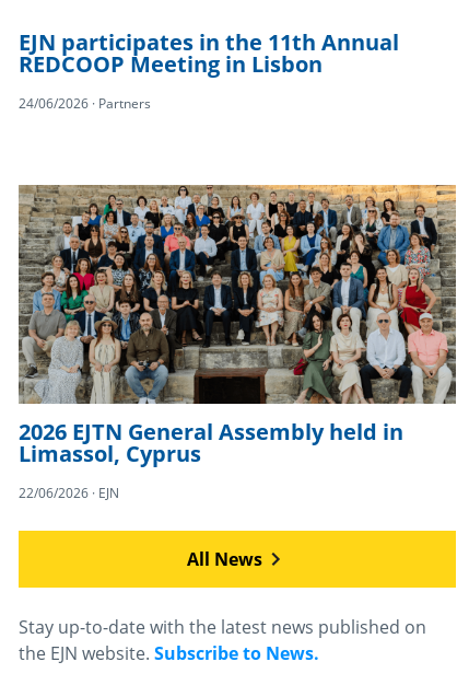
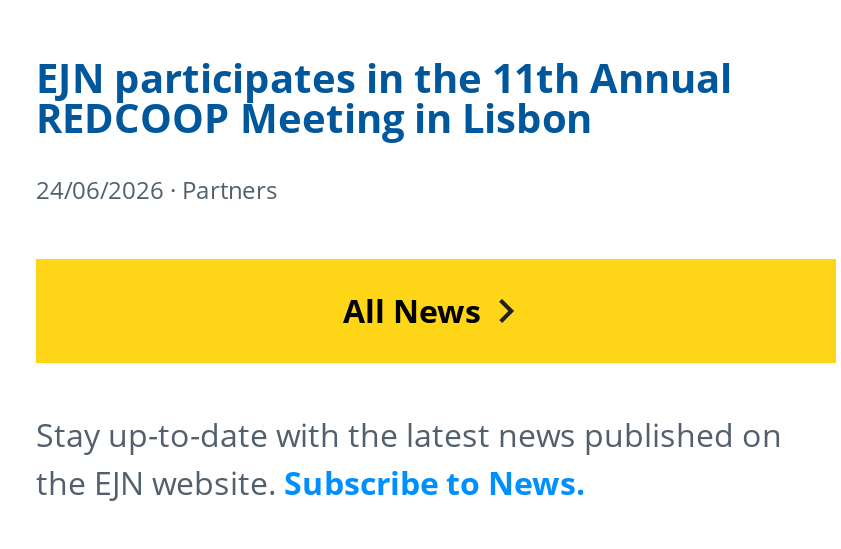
- [image]
- 2026 EJTN General Assembly held in
- Limassol, Cyprus
- 22/06/2026 · EJN
